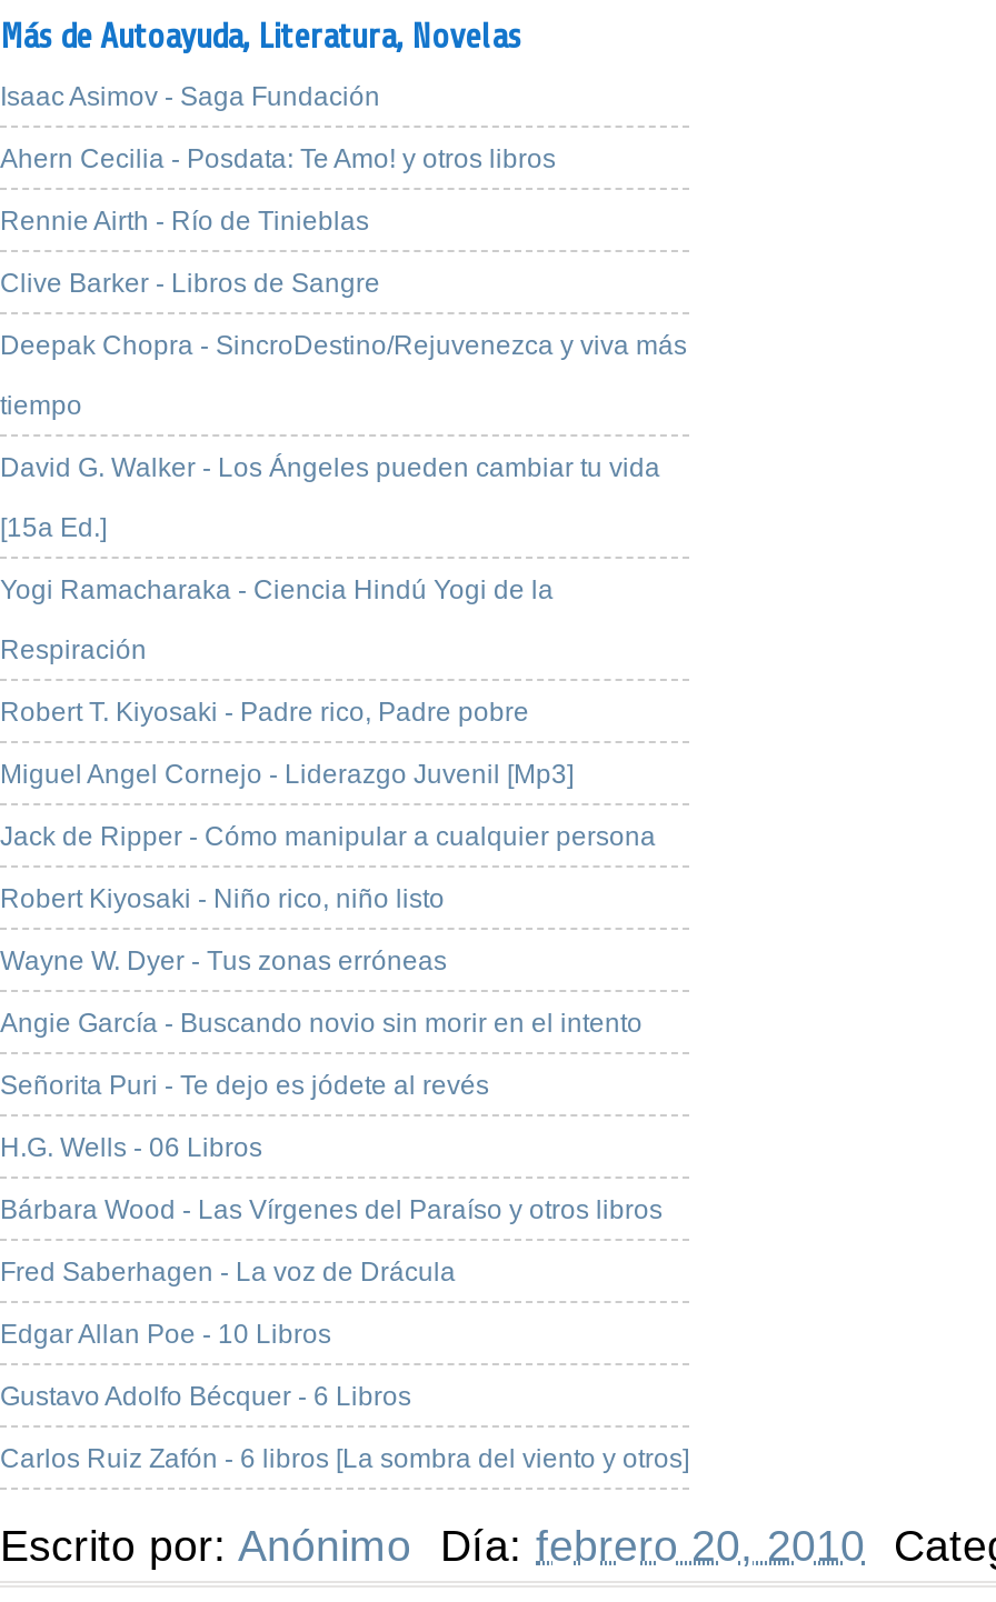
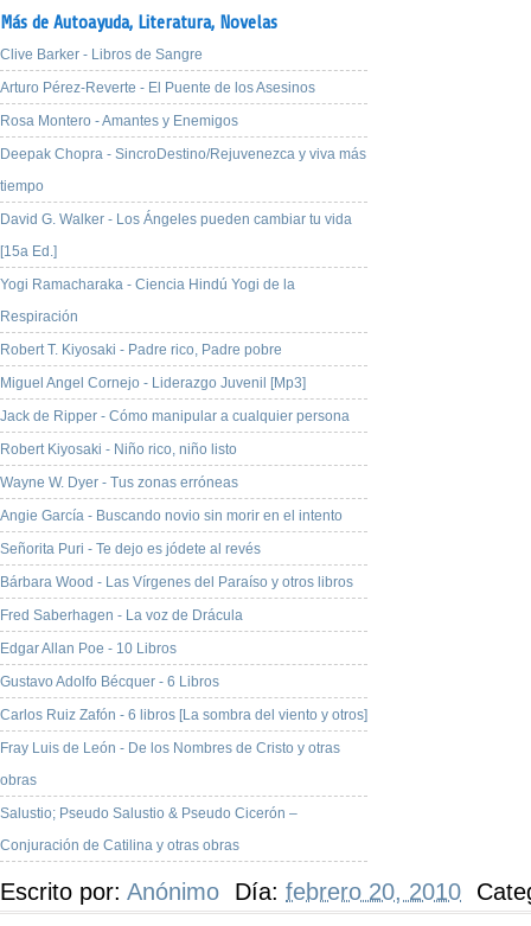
- Isaac Asimov - Saga Fundación
- Ahern Cecilia - Posdata: Te Amo! y otros libros
- Rennie Airth - Río de Tinieblas

moved up: Clive Barker - Libros de Sangre

+ Arturo Pérez-Reverte - El Puente de los Asesinos
+ Rosa Montero - Amantes y Enemigos

moved up: Deepak Chopra - SincroDestino/Rejuvenezca y viva más | tiempo | David G. Walker - Los Ángeles pueden cambiar tu vida | ... | Angie García - Buscando novio sin morir en el intento | Señorita Puri - Te dejo es jódete al revés

- H.G. Wells - 06 Libros

moved up: Bárbara Wood - Las Vírgenes del Paraíso y otros libros | Fred Saberhagen - La voz de Drácula | Edgar Allan Poe - 10 Libros | Gustavo Adolfo Bécquer - 6 Libros | Carlos Ruiz Zafón - 6 libros [La sombra del viento y otros]

+ Fray Luis de León - De los Nombres de Cristo y otras
+ obras
+ Salustio; Pseudo Salustio & Pseudo Cicerón –
+ Conjuración de Catilina y otras obras
